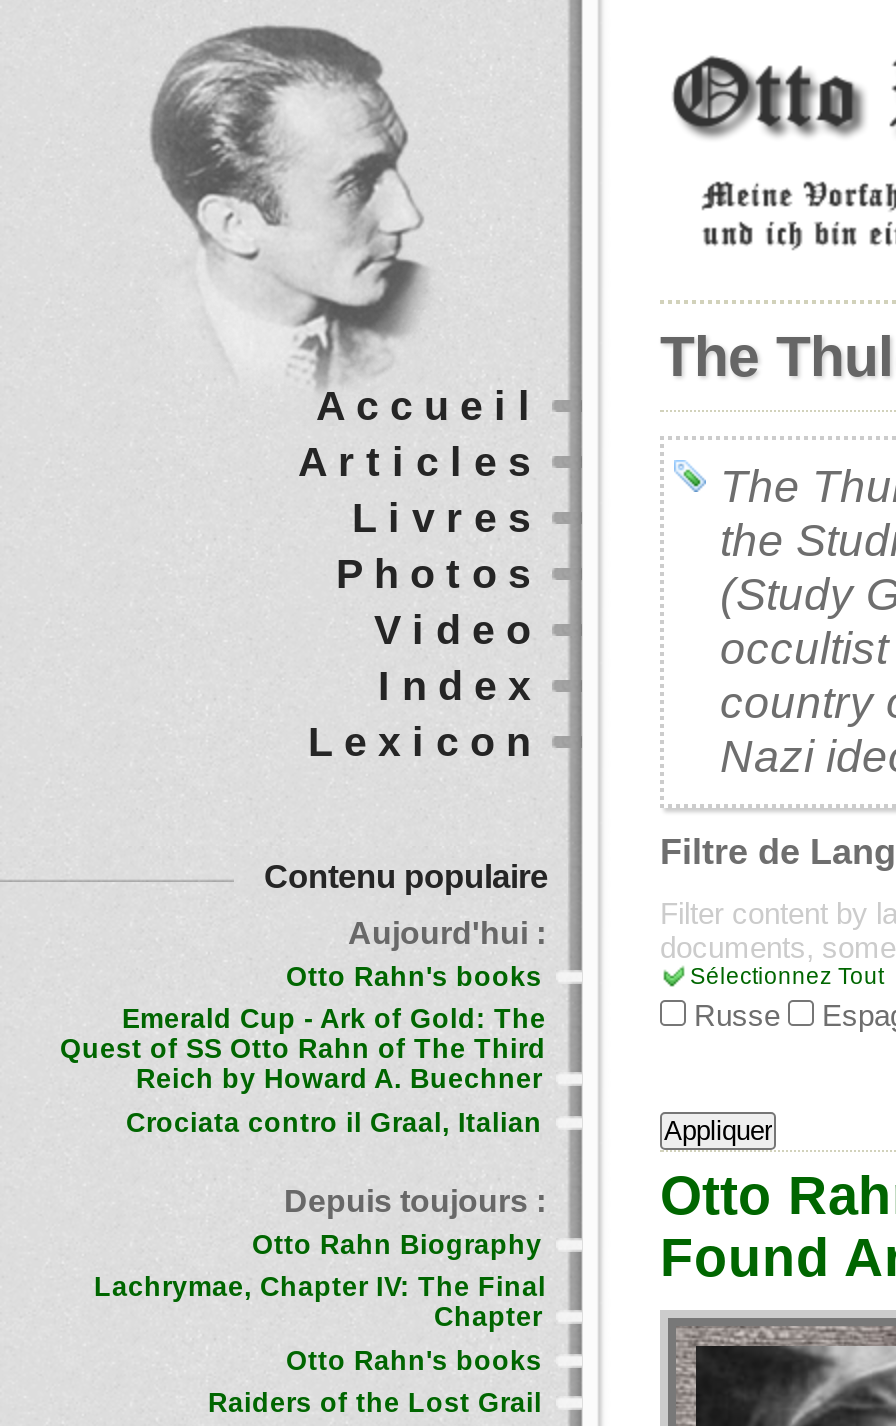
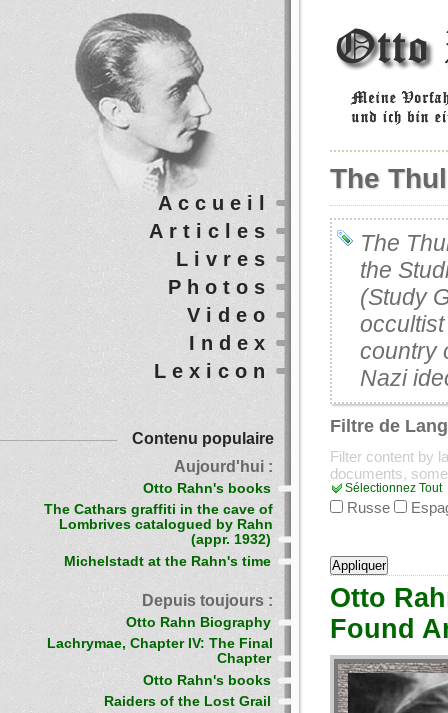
- Emerald Cup - Ark of Gold: The
- Quest of SS Otto Rahn of The Third
- Reich by Howard A. Buechner
- Crociata contro il Graal, Italian
+ The Cathars graffiti in the cave of
+ Lombrives catalogued by Rahn
+ (appr. 1932)
+ Michelstadt at the Rahn's time
